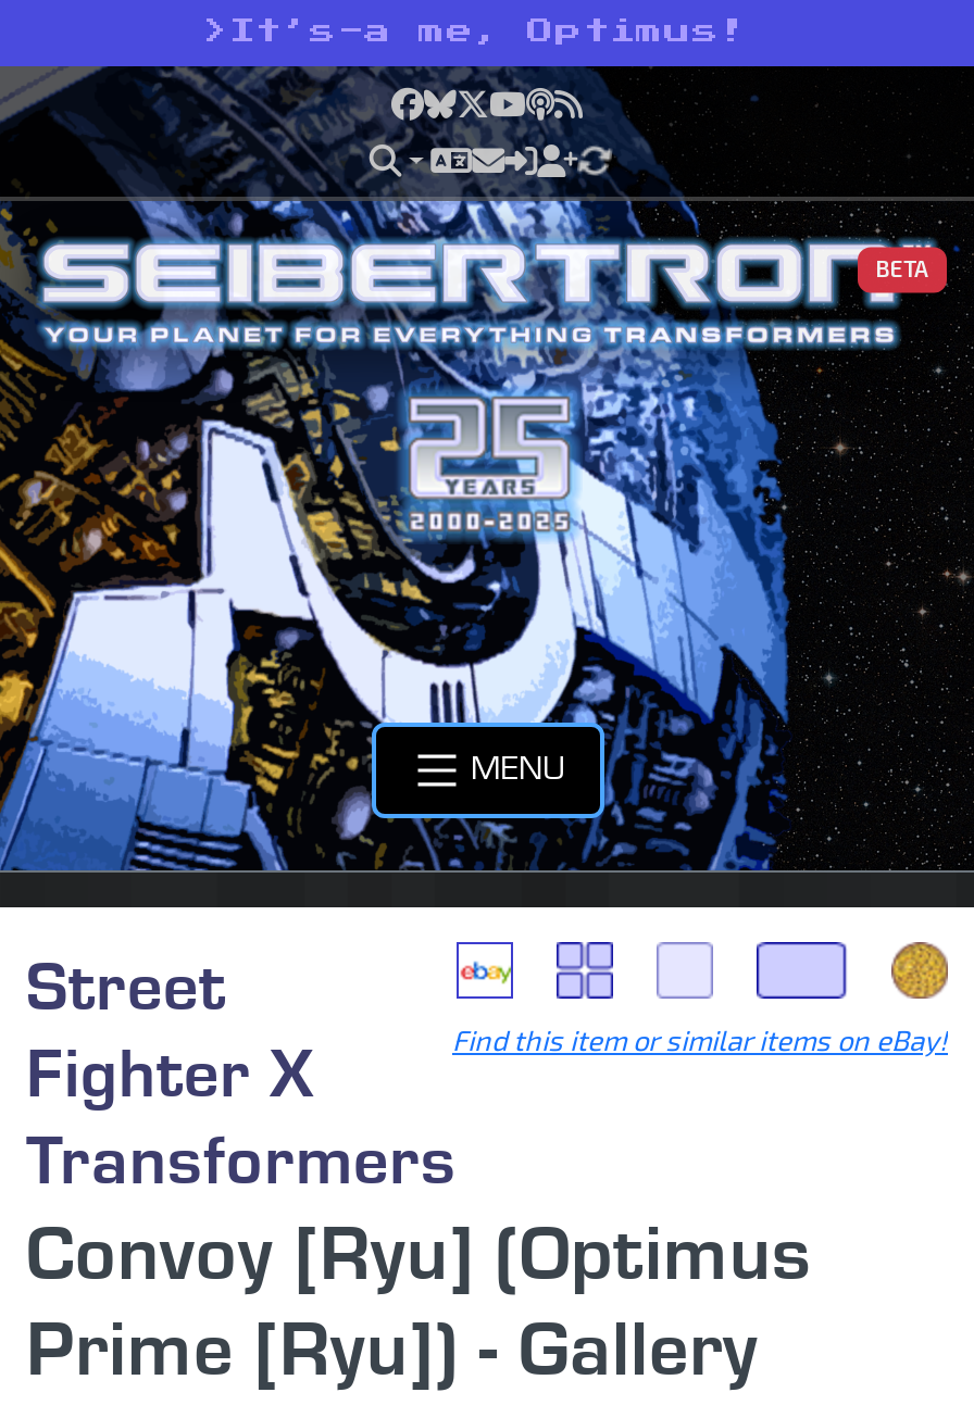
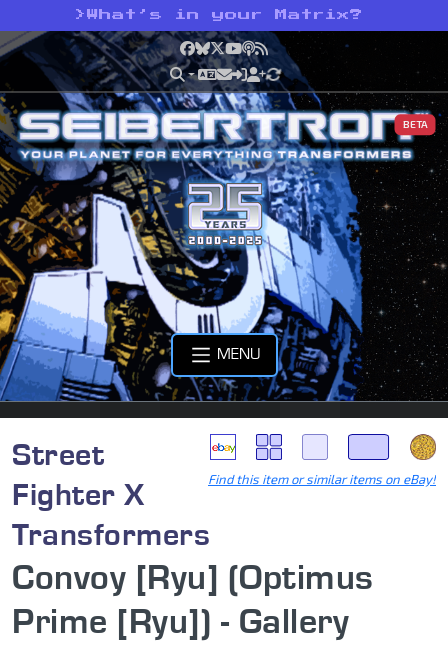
- > It’s-a me, Optimus!
+ > What’s in your Matrix?
